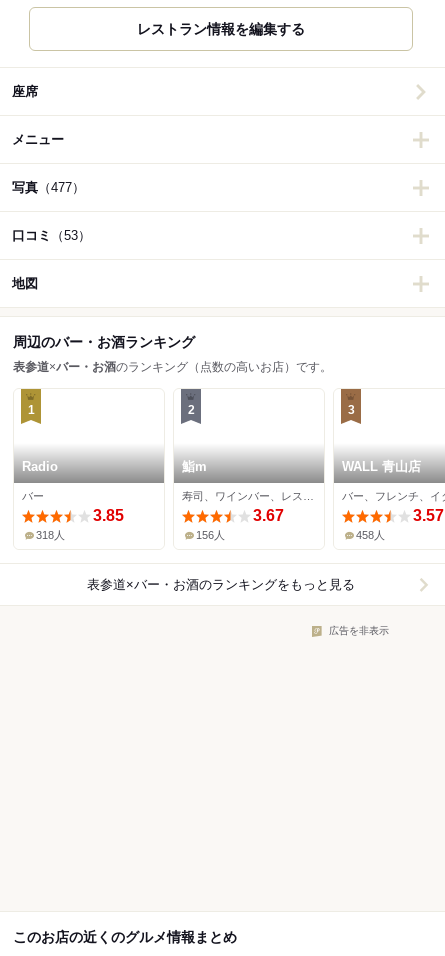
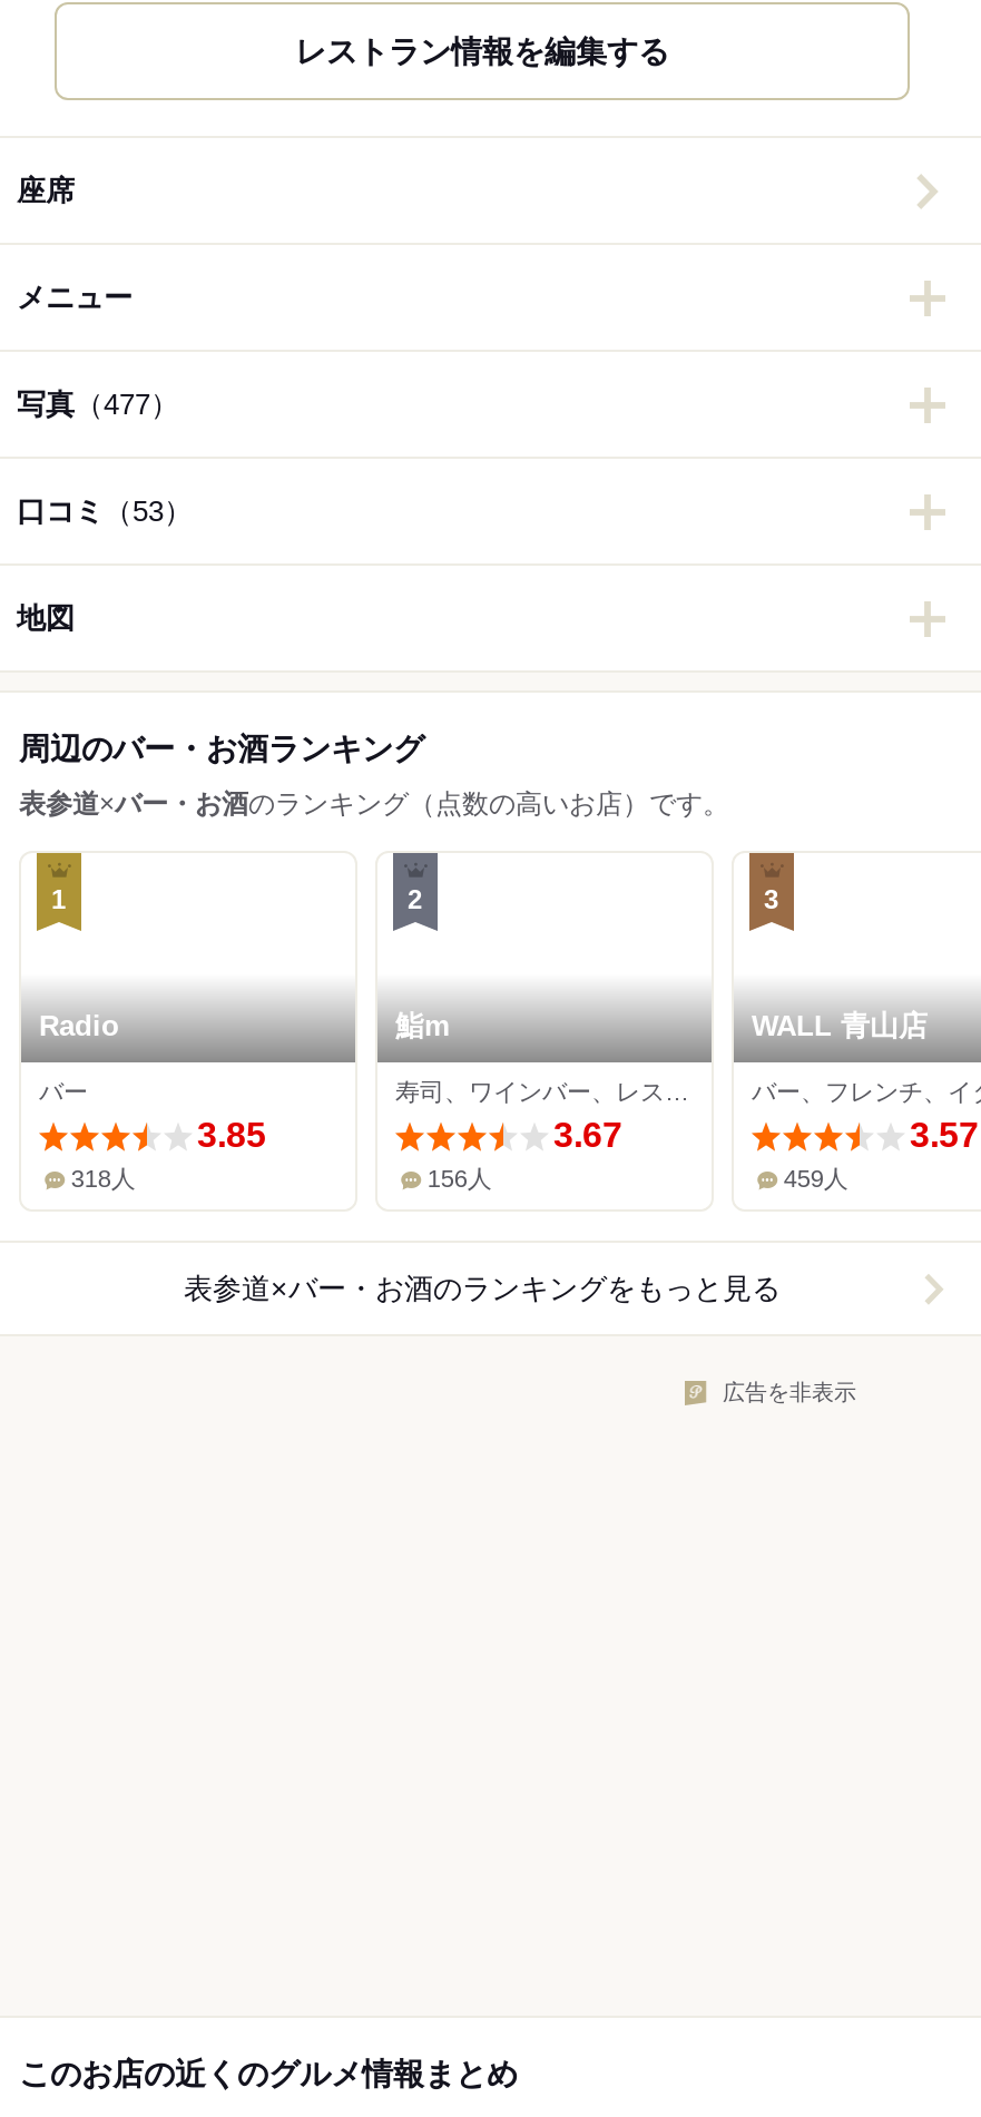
- 458人
+ 459人
